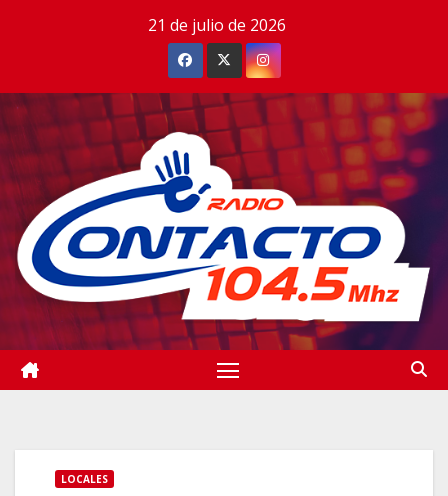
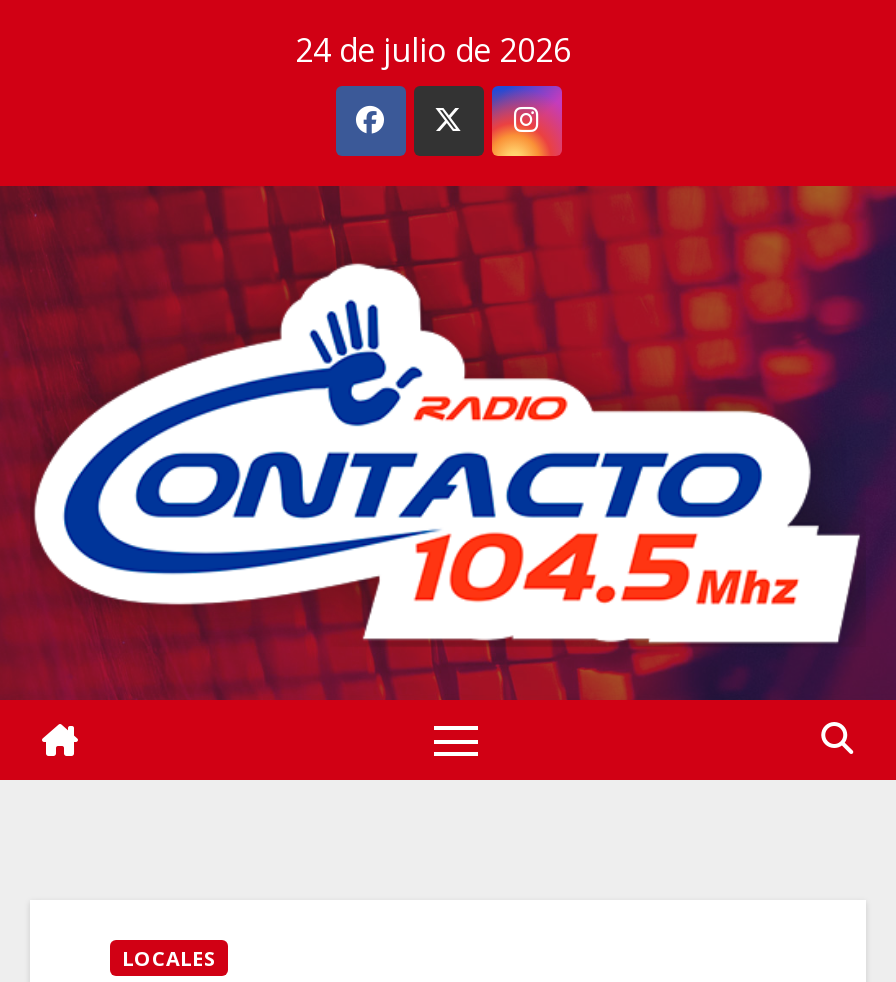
- 21 de julio de 2026
+ 24 de julio de 2026
